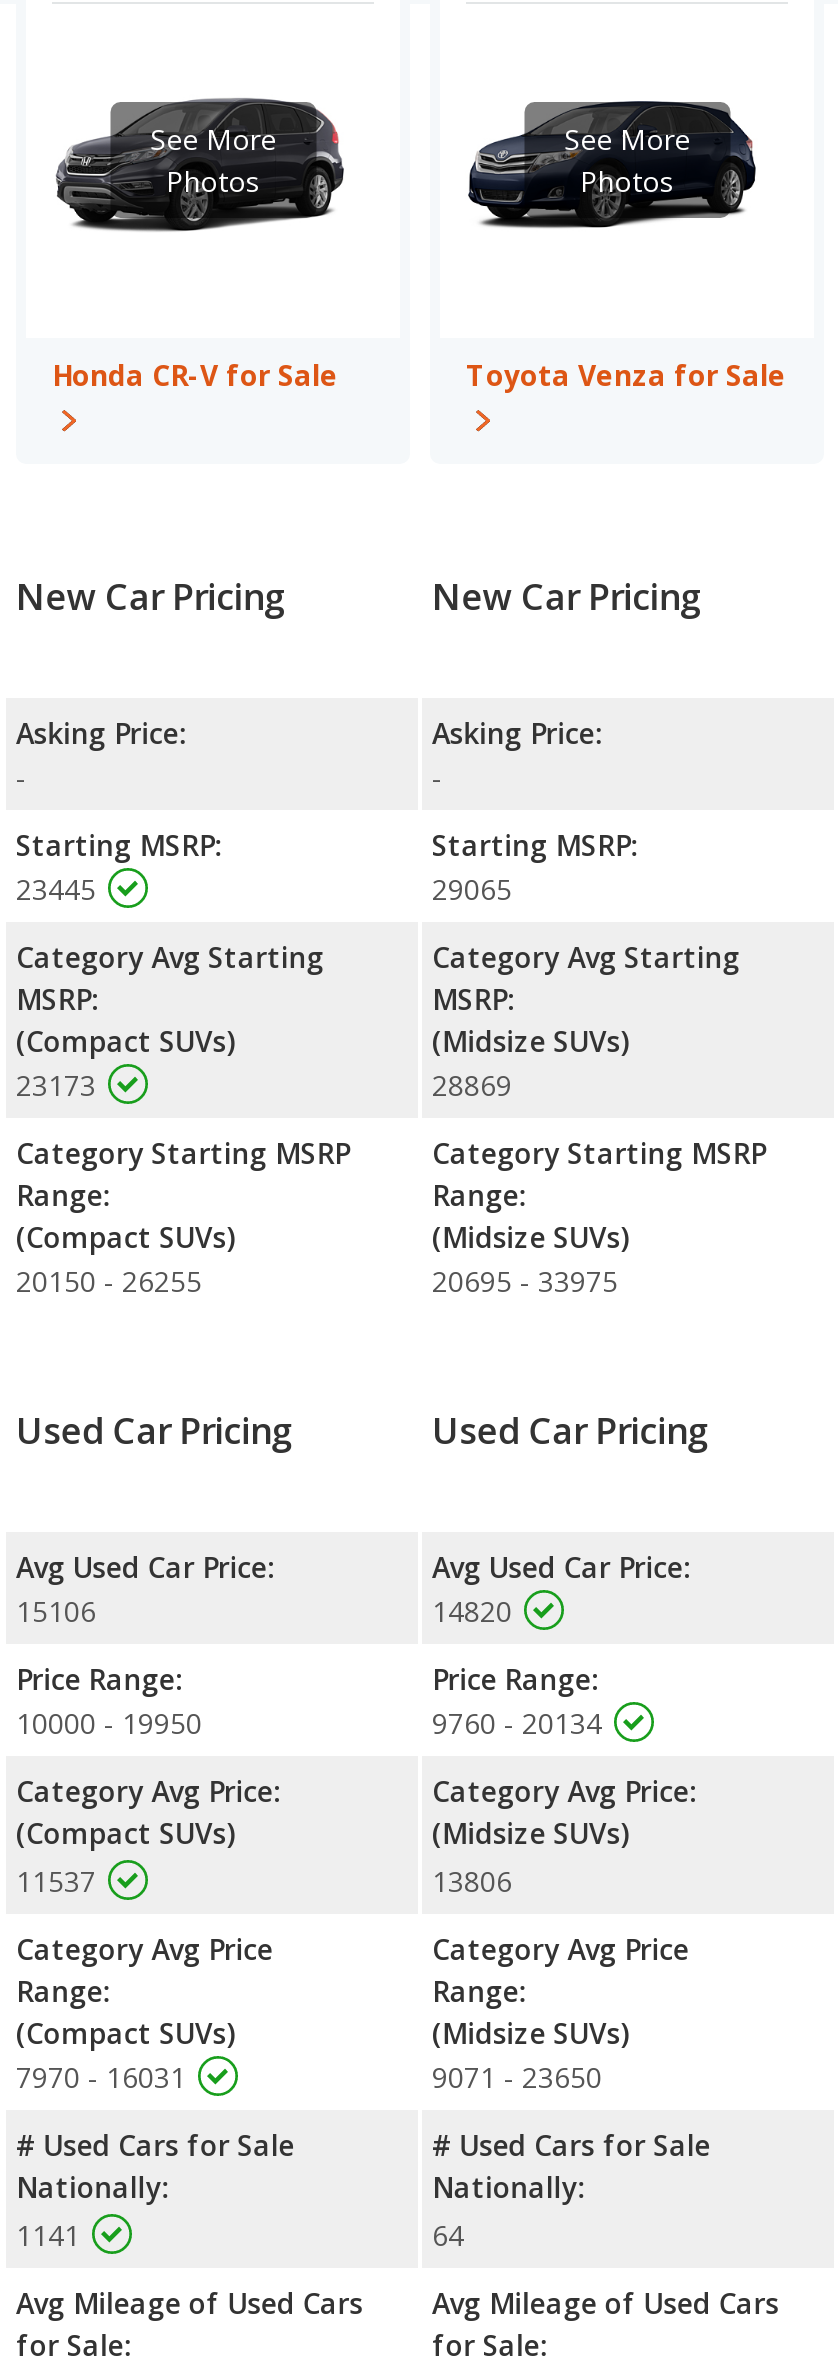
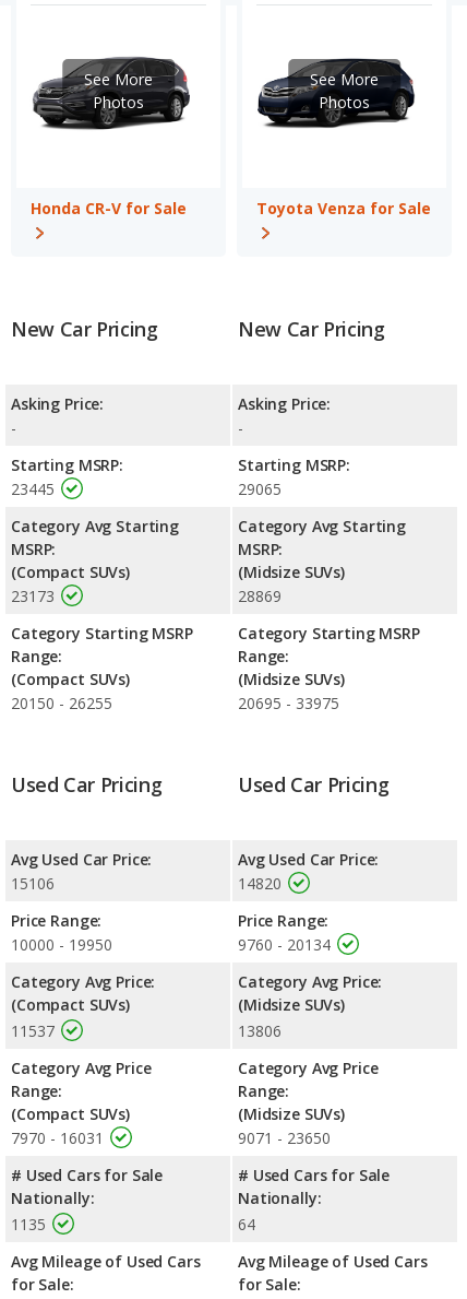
- 1141
+ 1135
